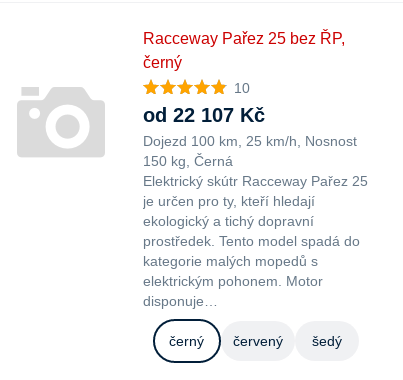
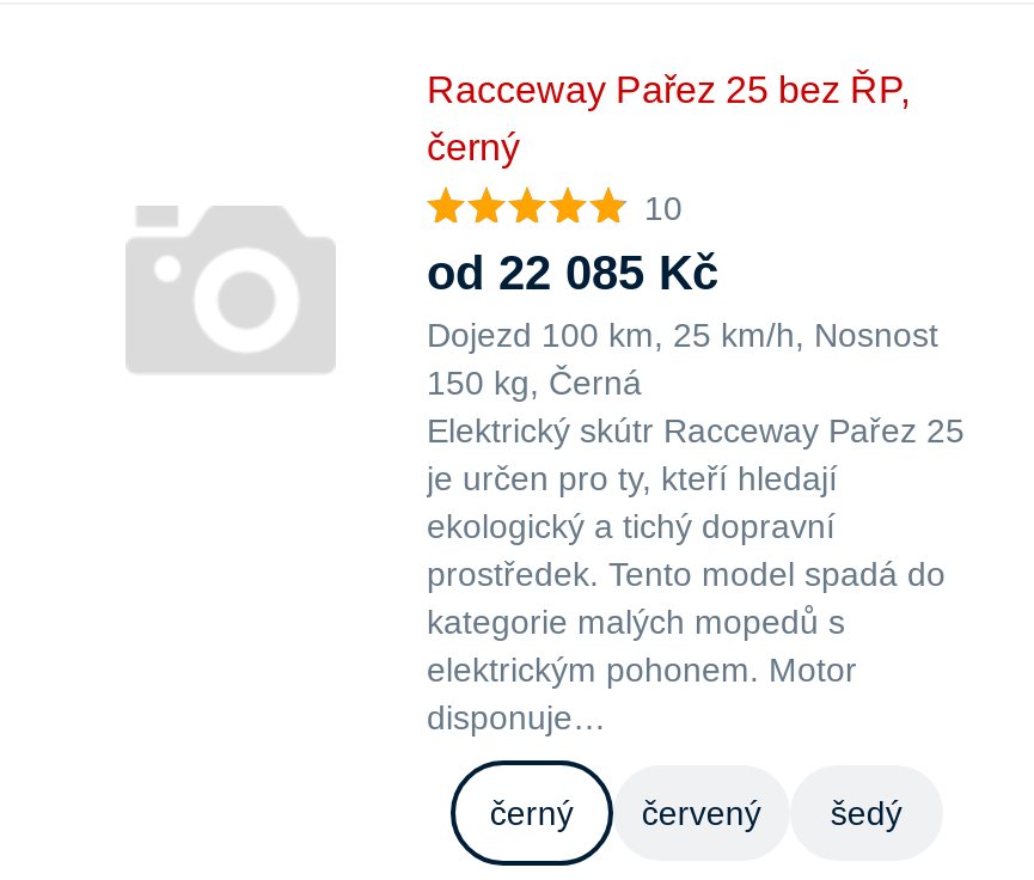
- od 22 107 Kč
+ od 22 085 Kč
